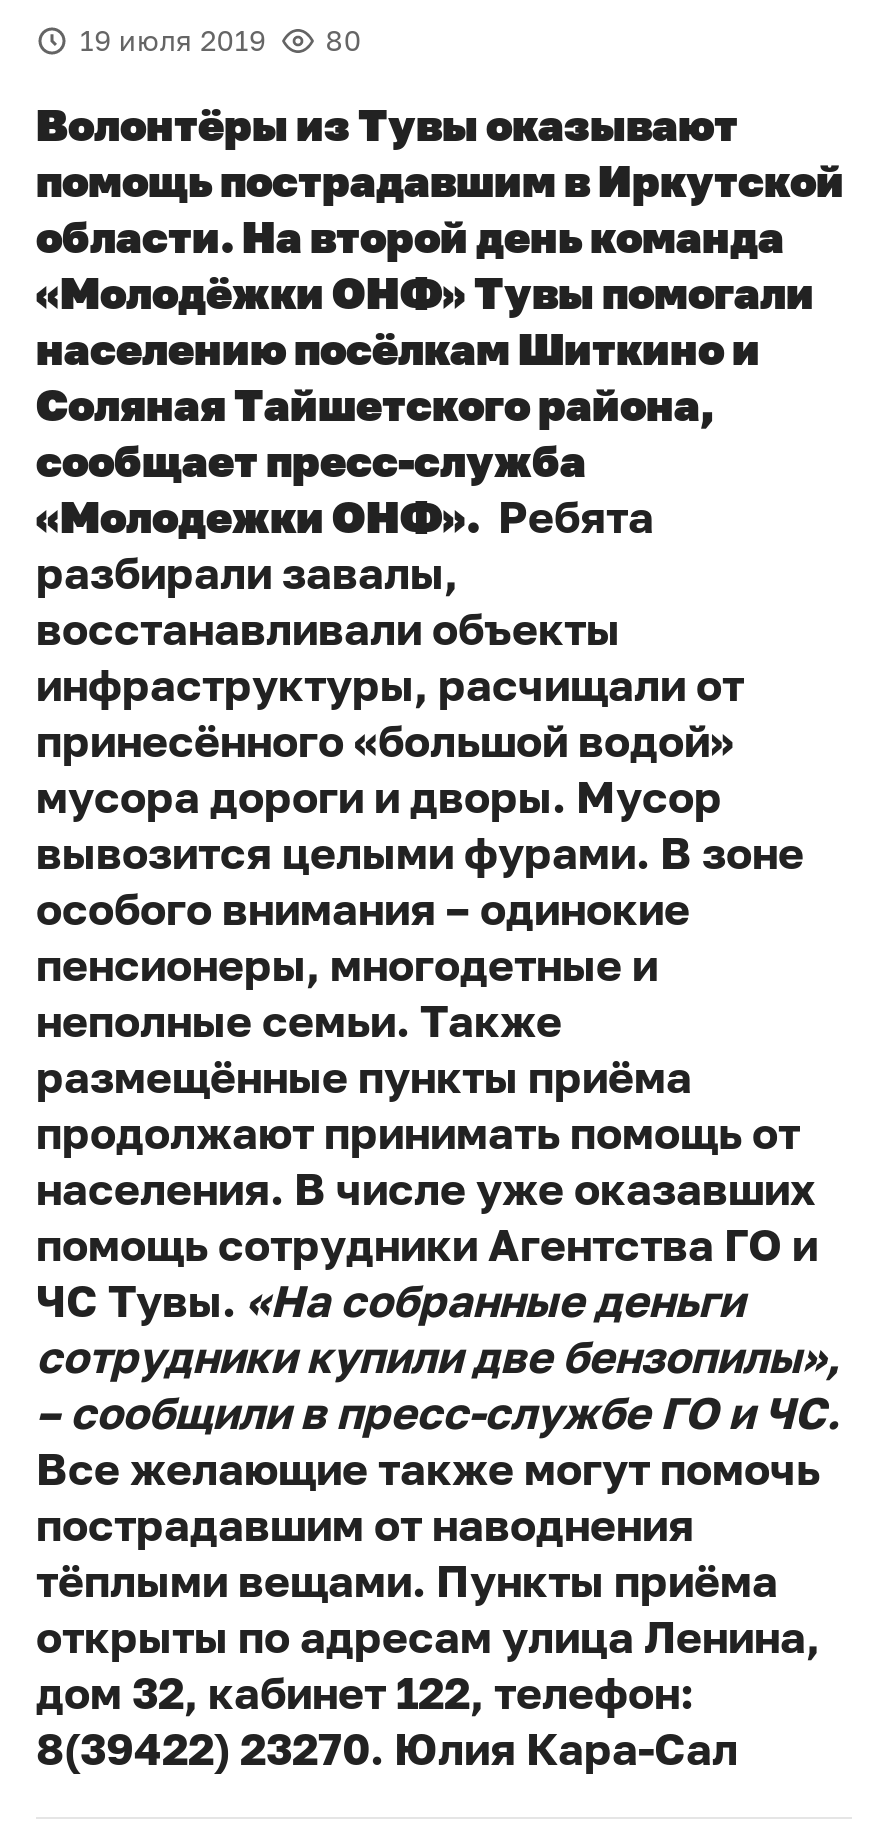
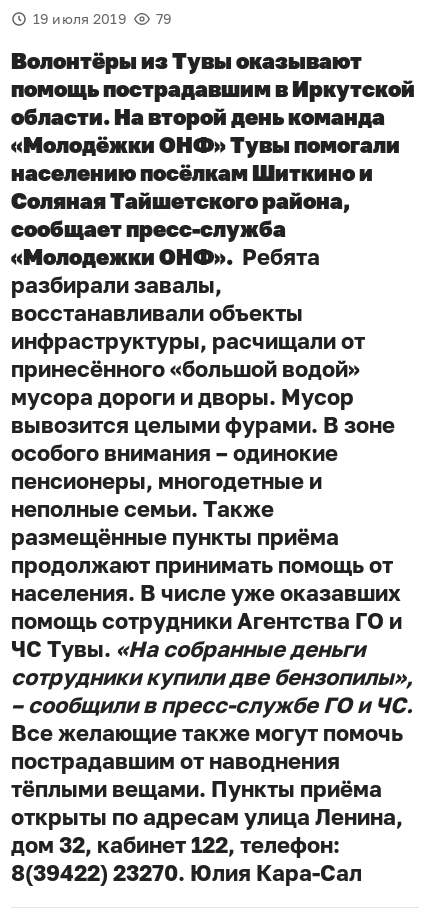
- 19 июля 2019 80
+ 19 июля 2019 79
